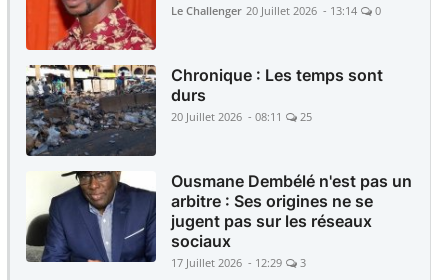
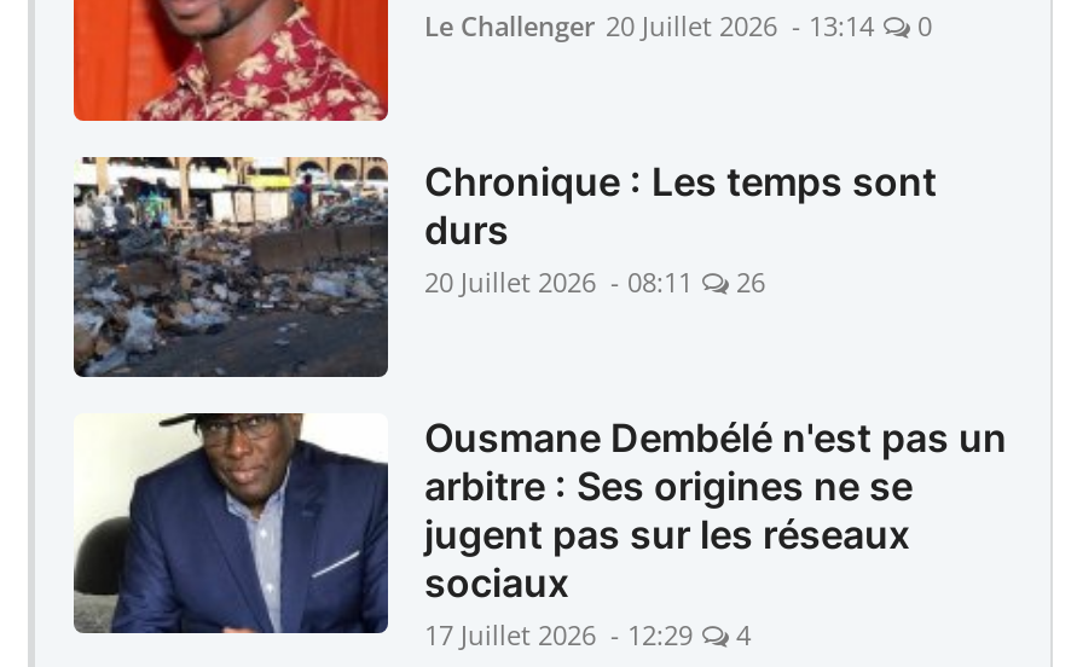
- 20 Juillet 2026 - 08:11 25
+ 20 Juillet 2026 - 08:11 26

- 17 Juillet 2026 - 12:29 3
+ 17 Juillet 2026 - 12:29 4
